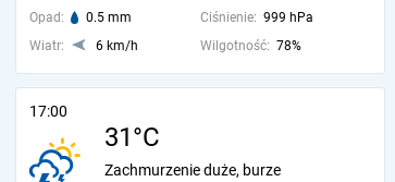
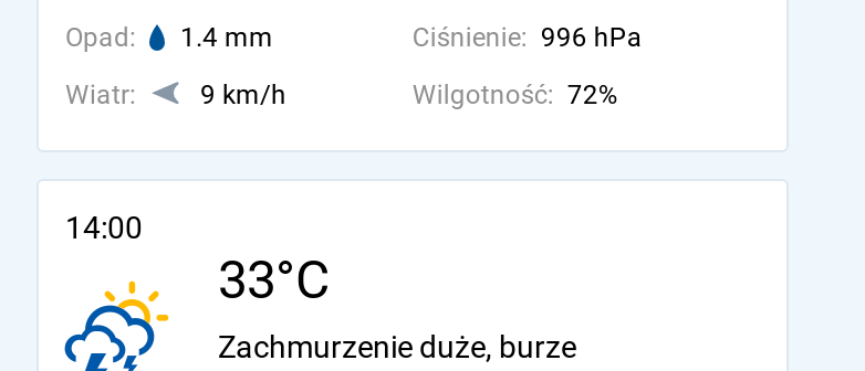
- Opad: 0.5 mm
+ Opad: 1.4 mm

- Ciśnienie: 999 hPa
+ Ciśnienie: 996 hPa

- 6 km/h
- Wilgotność: 78%
+ 9 km/h
+ Wilgotność: 72%

- 17:00
- 31°C
+ 14:00
+ 33°C
